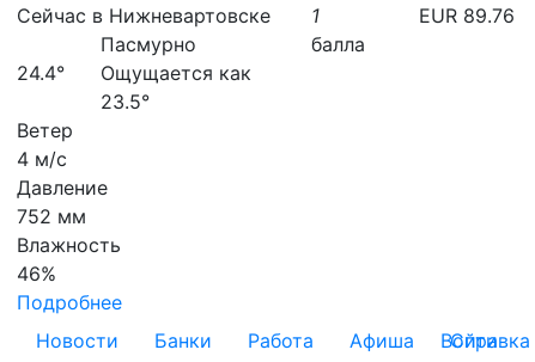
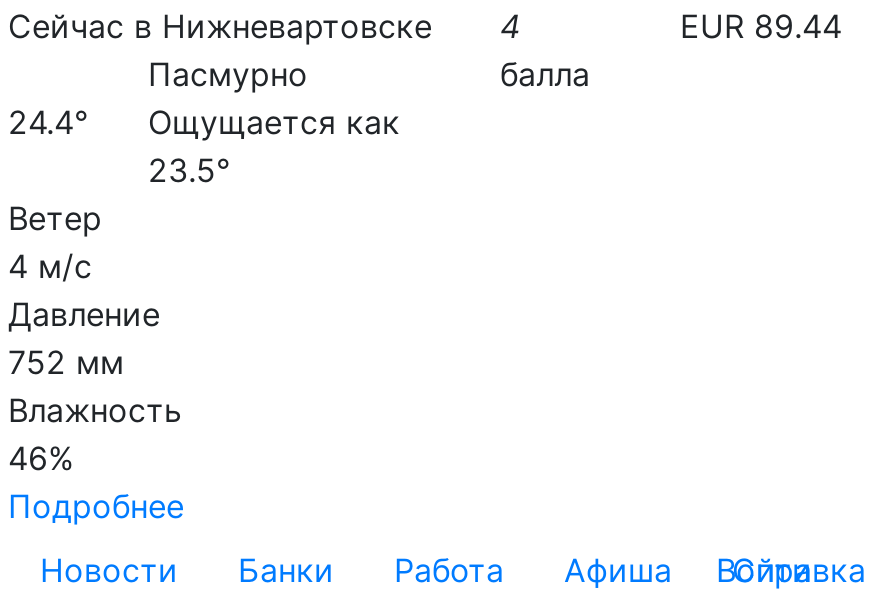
- Сейчас в Нижневартовске 1
+ Сейчас в Нижневартовске 4

- EUR 89.76
+ EUR 89.44
